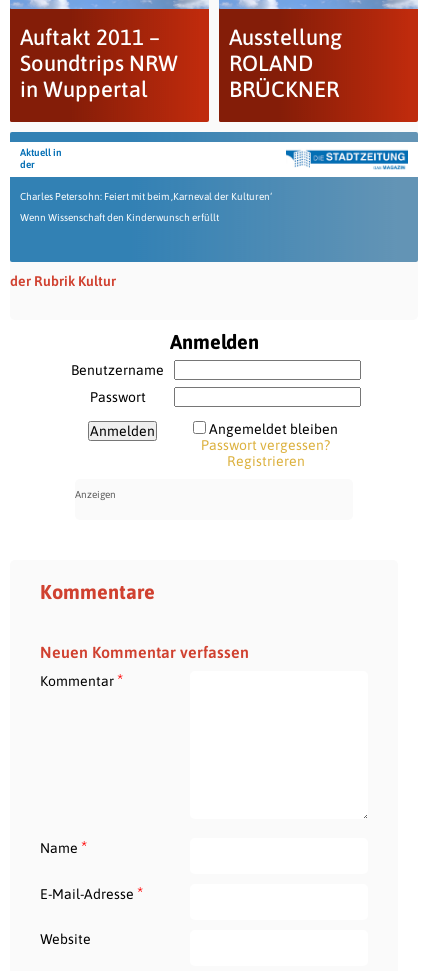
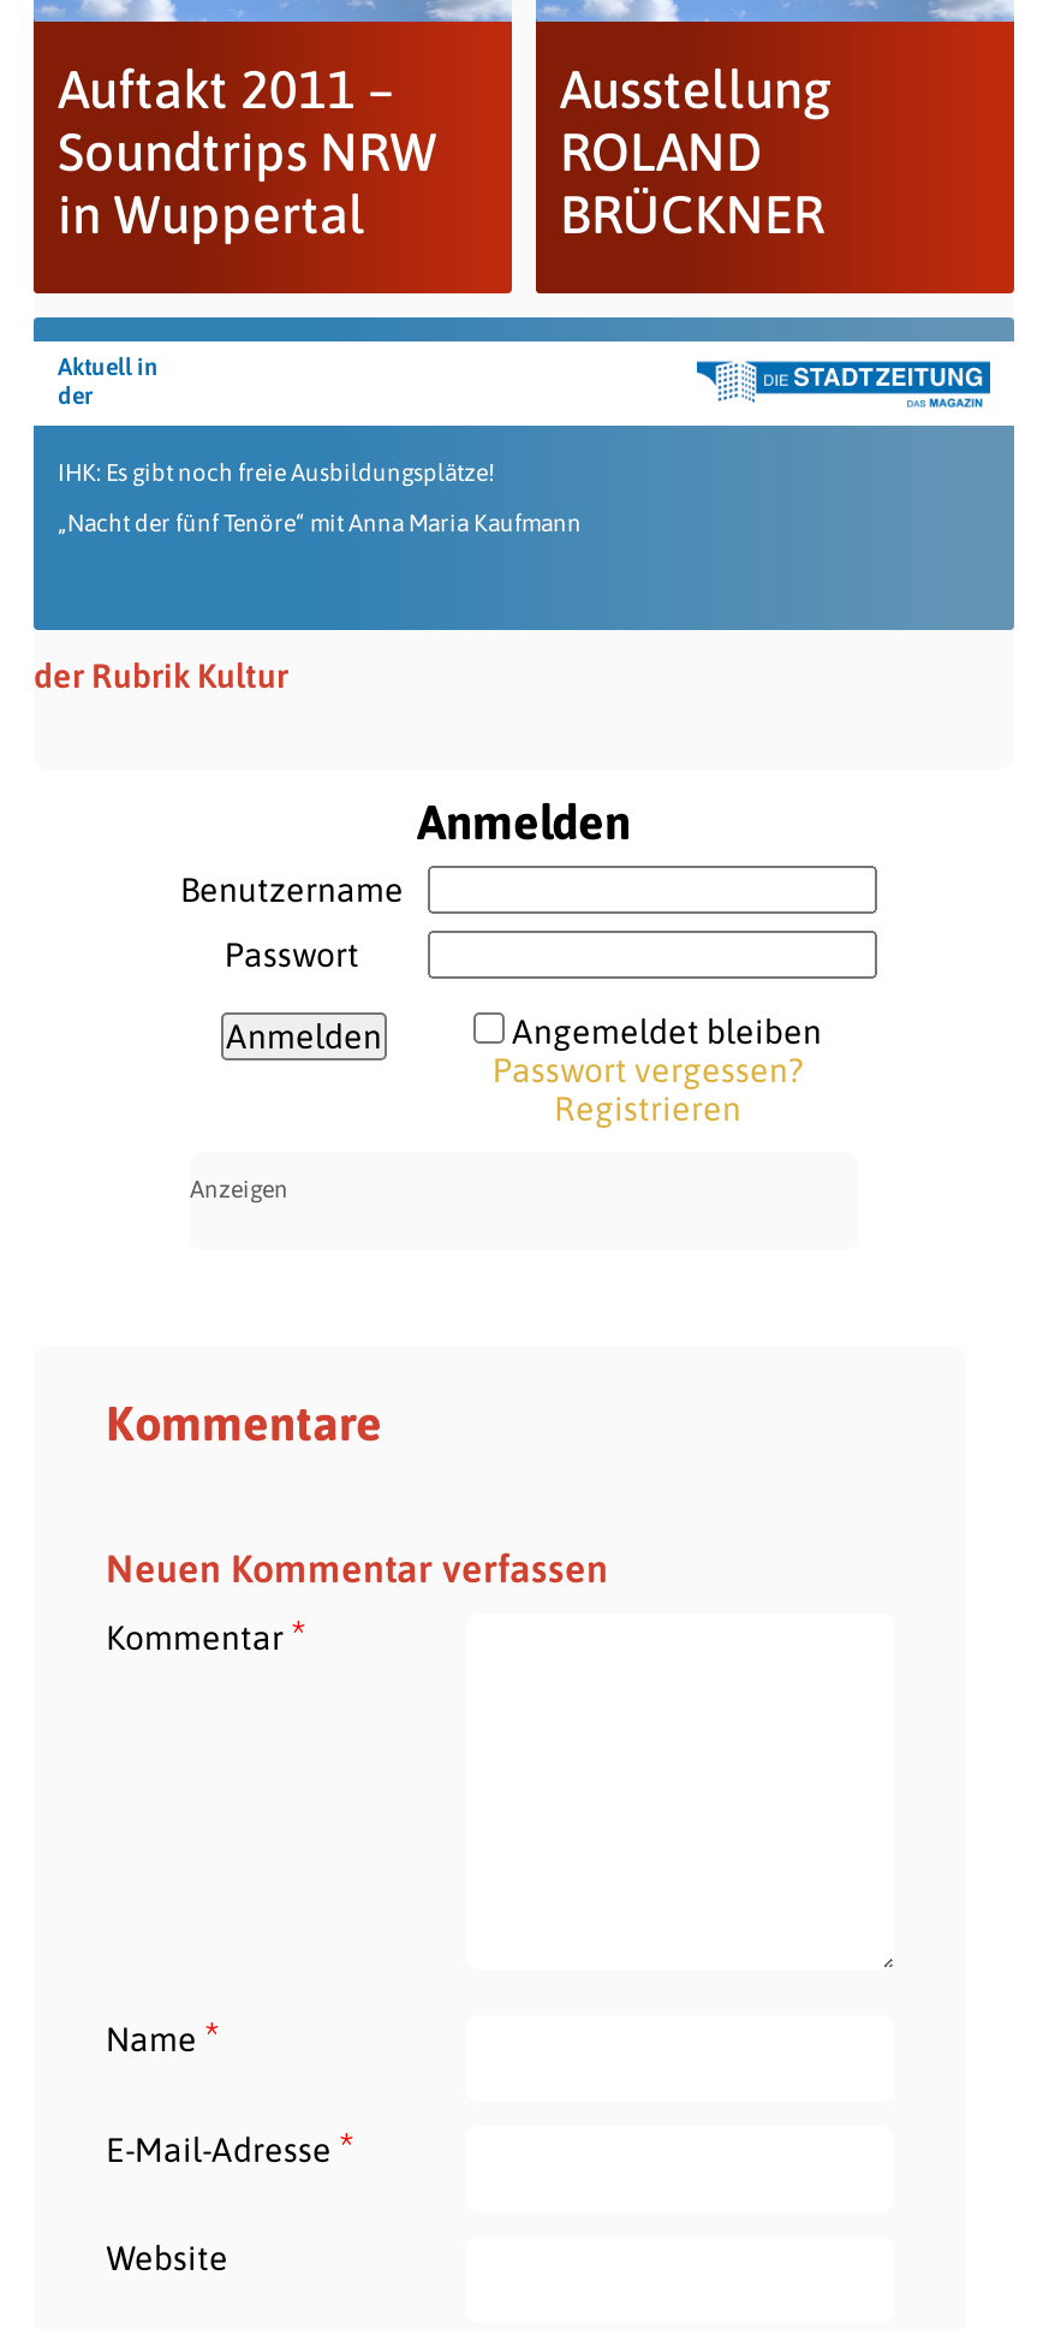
- Charles Petersohn: Feiert mit beim ‚Karneval der Kulturen‘
+ IHK: Es gibt noch freie Ausbildungsplätze!

- Wenn Wissenschaft den Kinderwunsch erfüllt
+ „Nacht der fünf Tenöre“ mit Anna Maria Kaufmann
